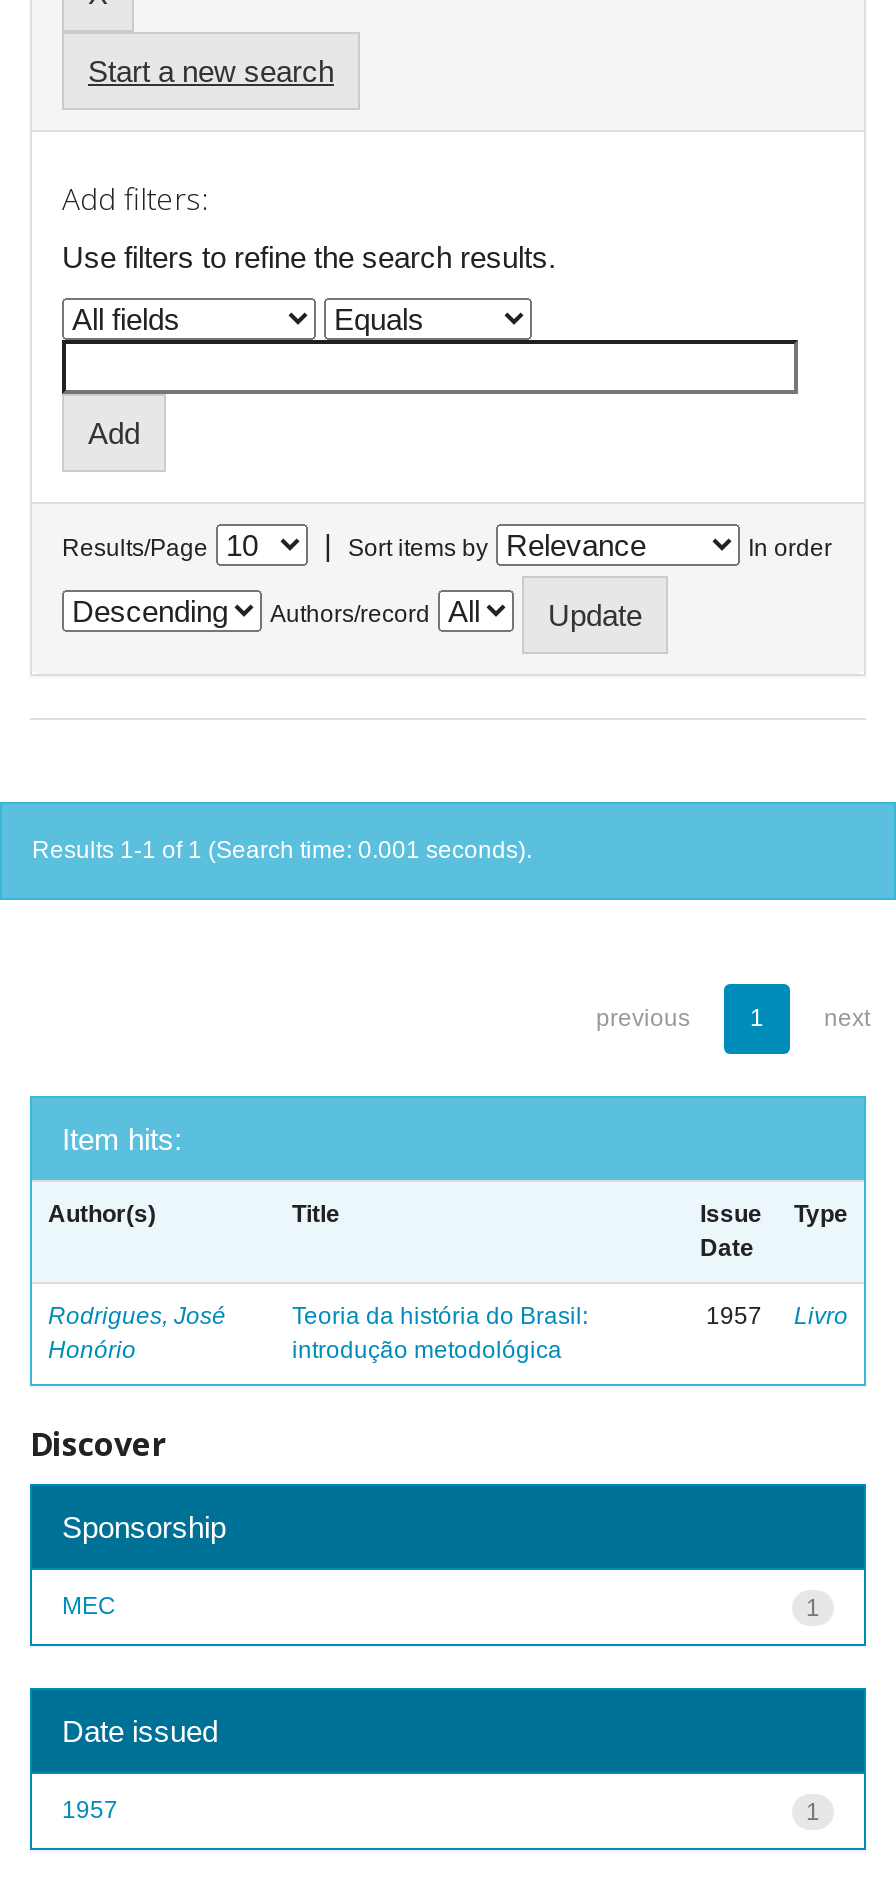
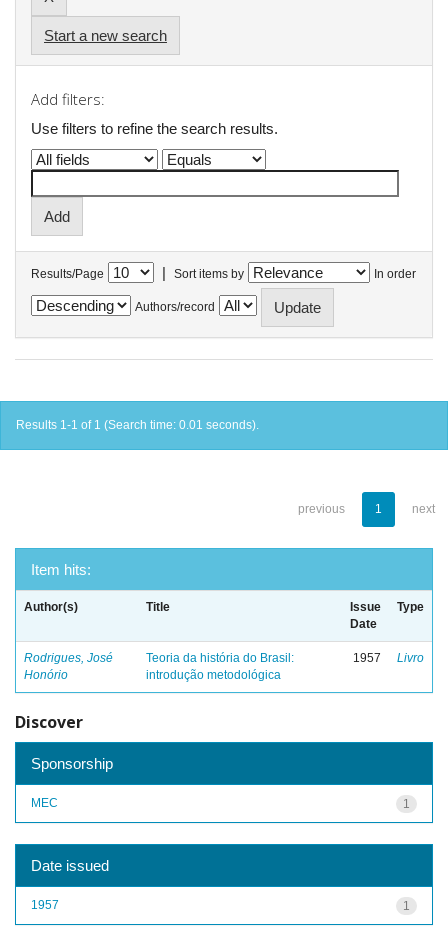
- Results 1-1 of 1 (Search time: 0.001 seconds).
+ Results 1-1 of 1 (Search time: 0.01 seconds).
